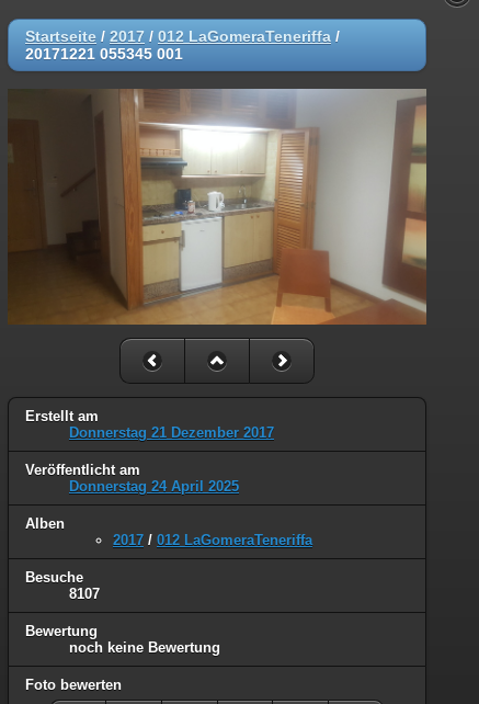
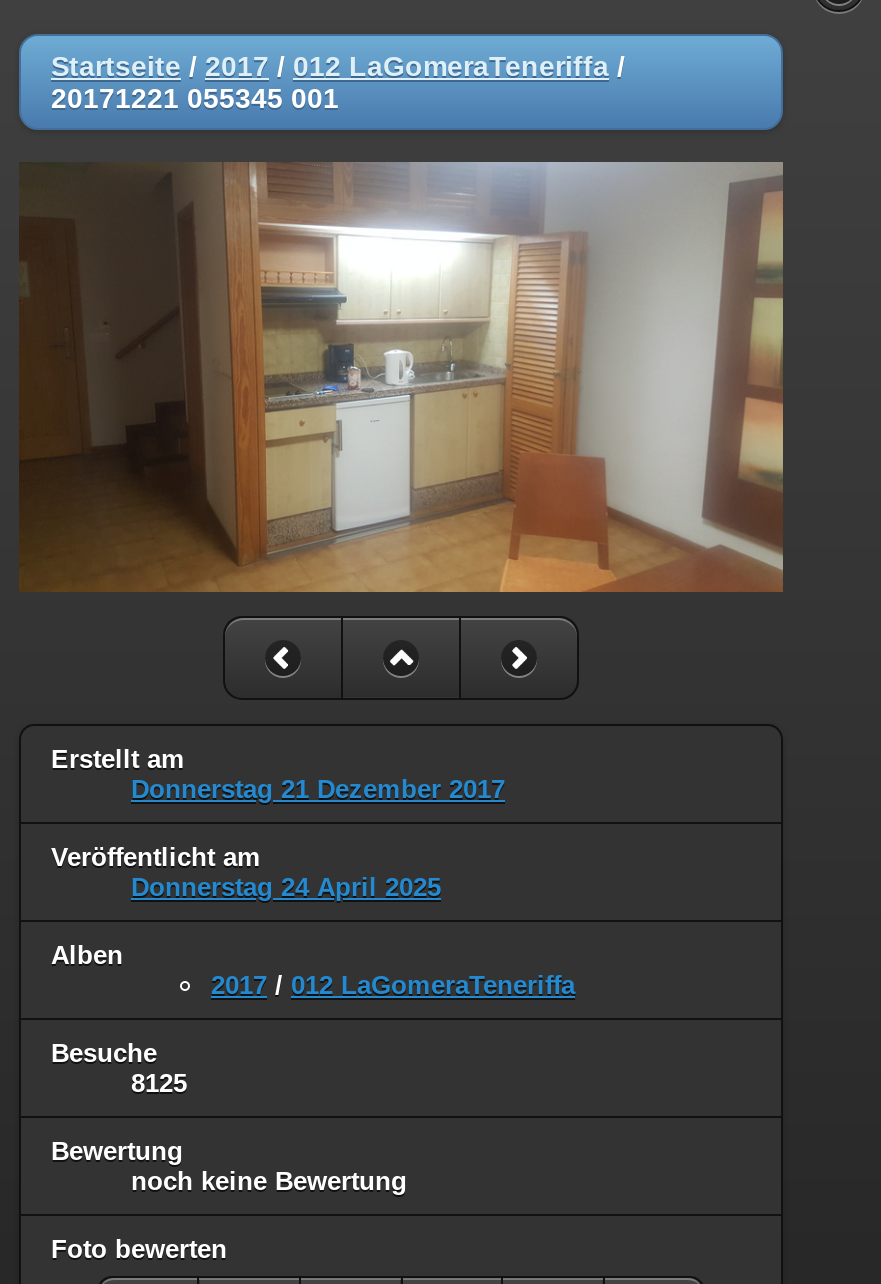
- 8107
+ 8125
